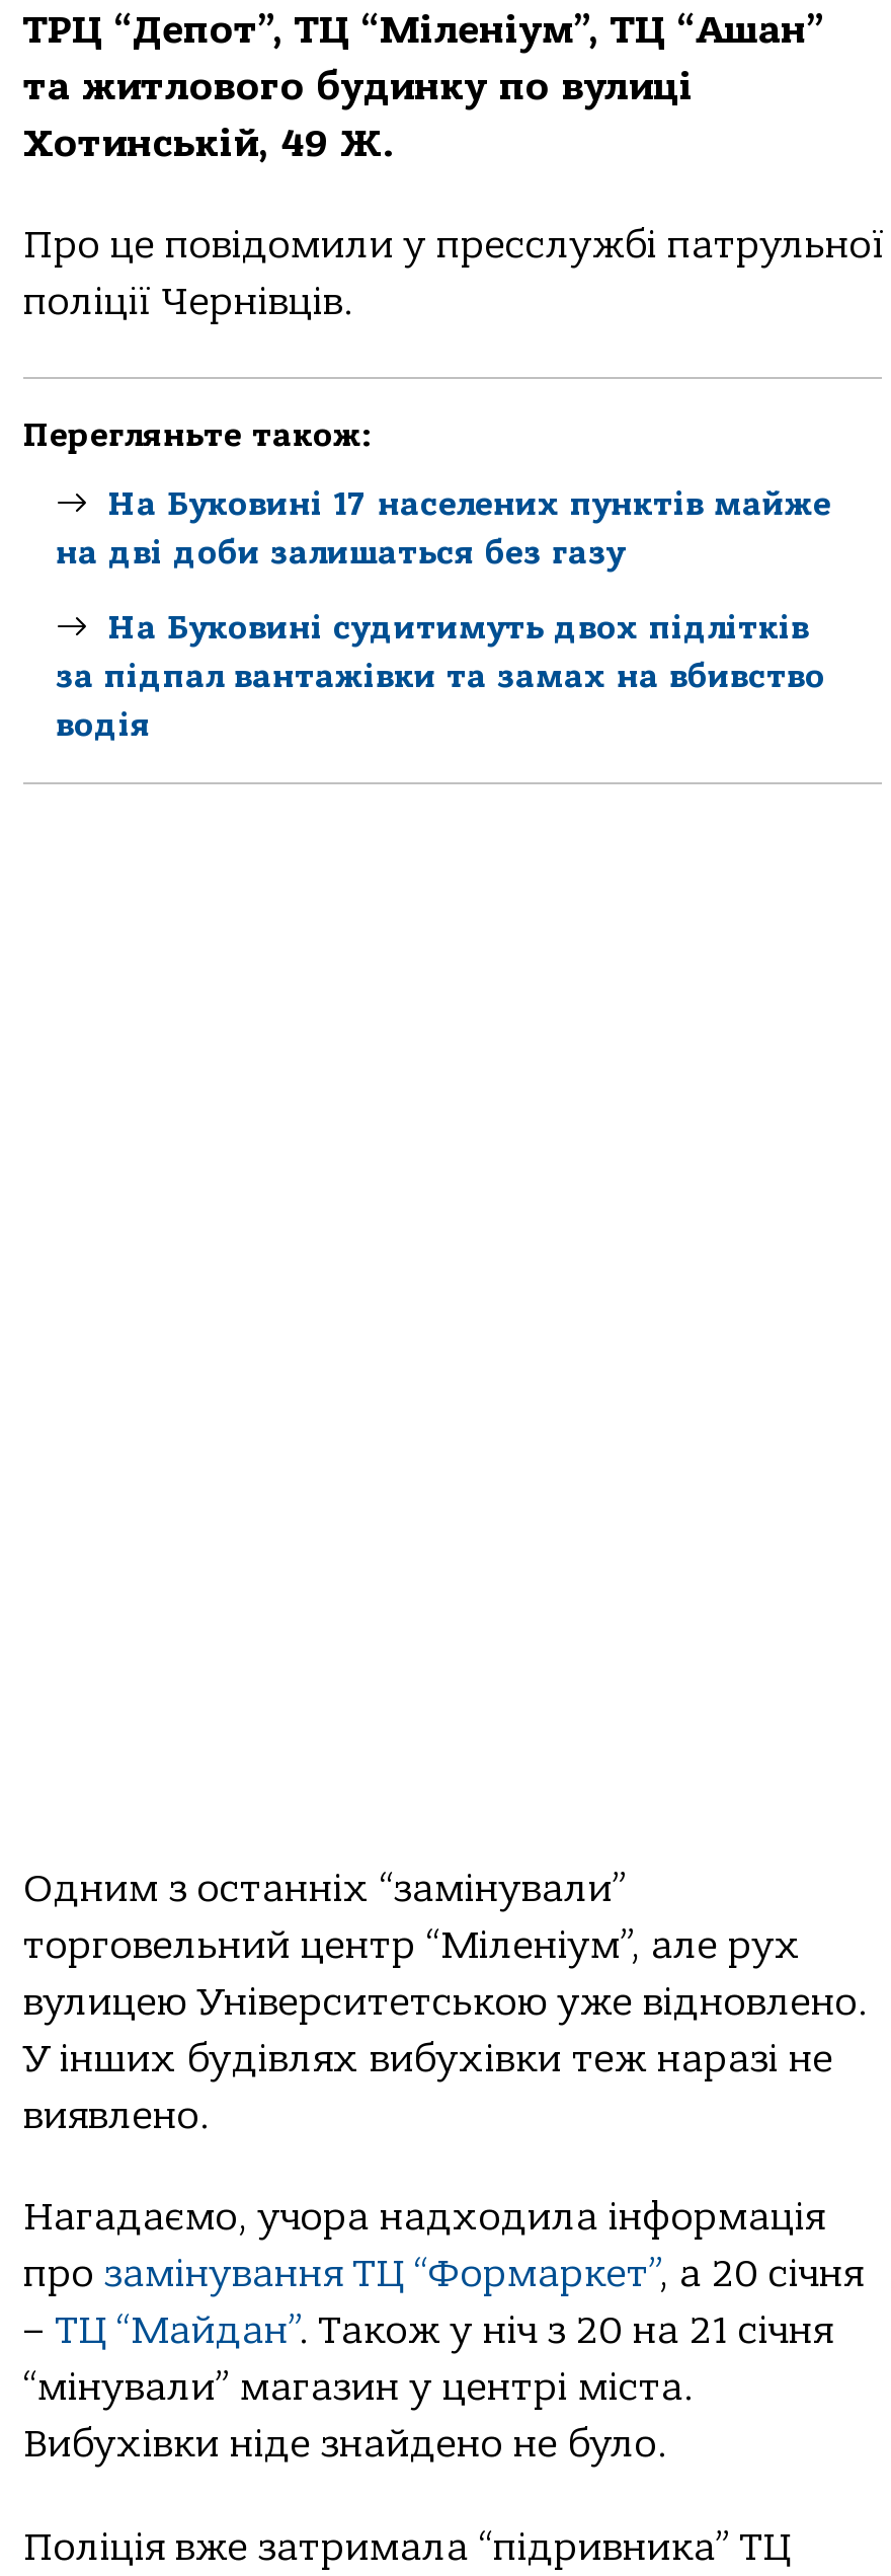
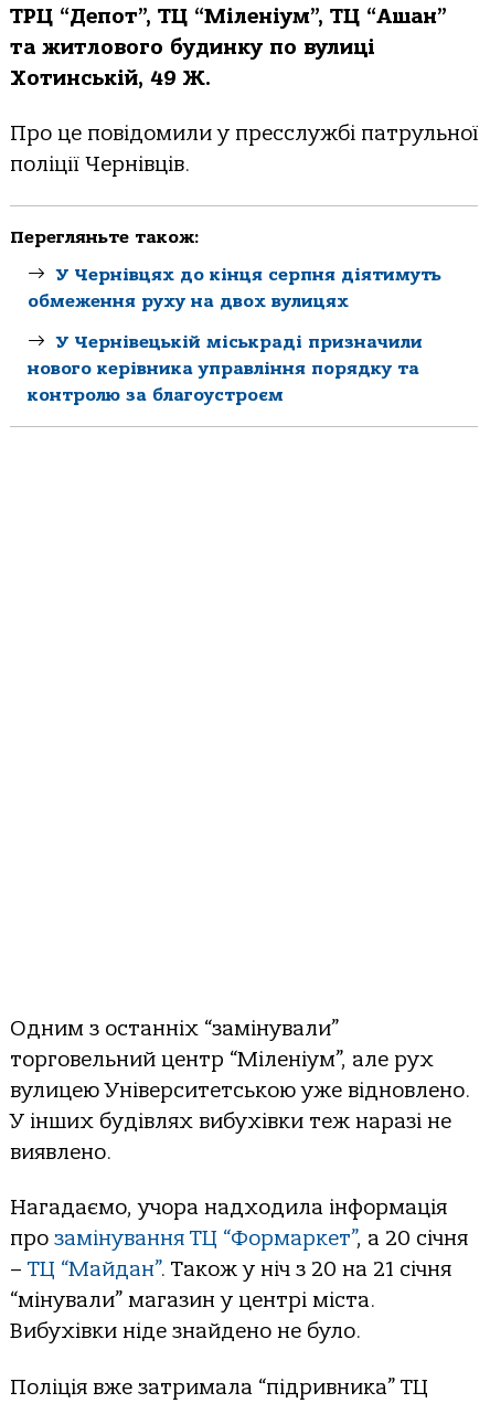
- На Буковині 17 населених пунктів майже
- на дві доби залишаться без газу
+ У Чернівцях до кінця серпня діятимуть
+ обмеження руху на двох вулицях

- На Буковині судитимуть двох підлітків
- за підпал вантажівки та замах на вбивство
- водія
+ У Чернівецькій міськраді призначили
+ нового керівника управління порядку та
+ контролю за благоустроєм
